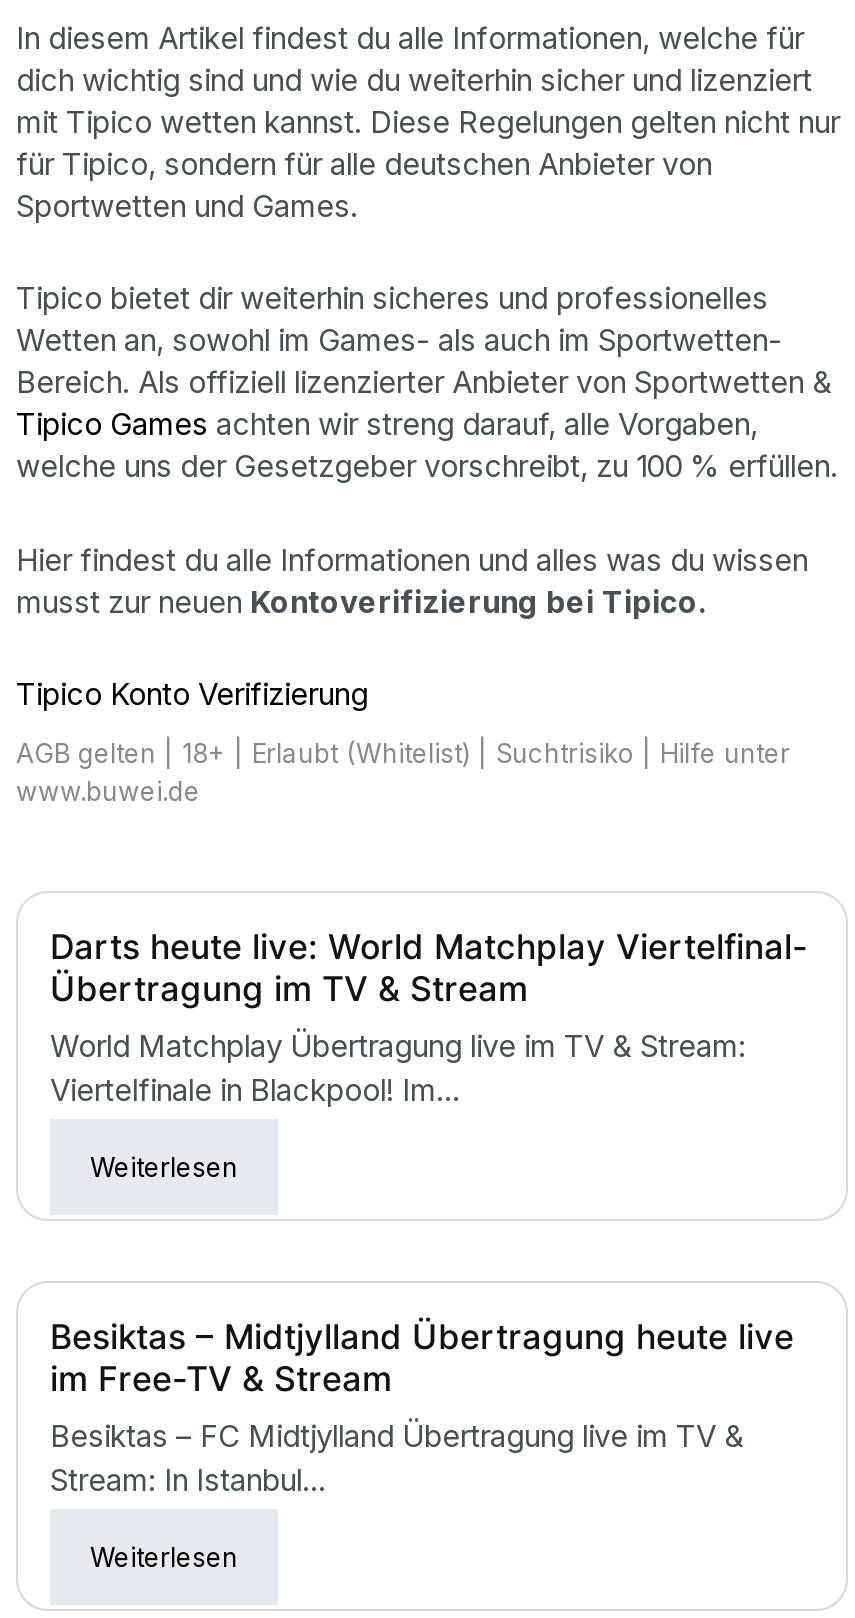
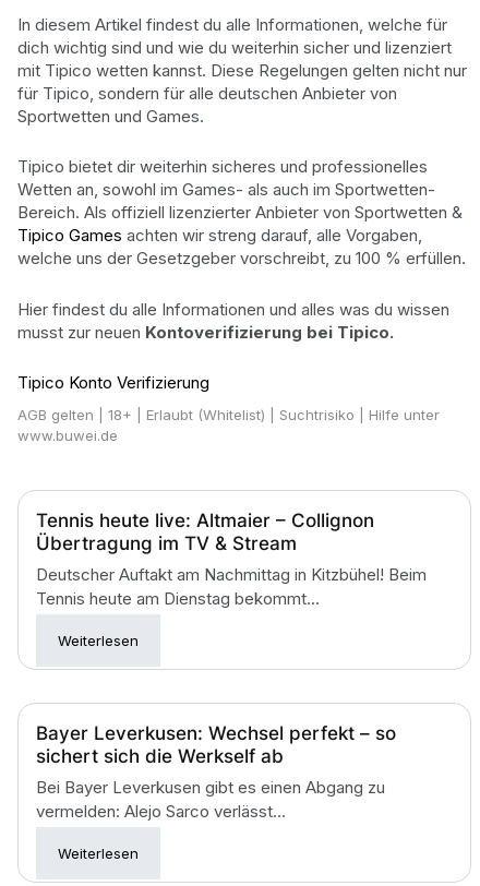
- Darts heute live: World Matchplay Viertelfinal-
+ Tennis heute live: Altmaier – Collignon

- World Matchplay Übertragung live im TV & Stream:
- Viertelfinale in Blackpool! Im...
+ Deutscher Auftakt am Nachmittag in Kitzbühel! Beim
+ Tennis heute am Dienstag bekommt...

- Besiktas – Midtjylland Übertragung heute live
- im Free-TV & Stream
- Besiktas – FC Midtjylland Übertragung live im TV &
- Stream: In Istanbul...
+ Bayer Leverkusen: Wechsel perfekt – so
+ sichert sich die Werkself ab
+ Bei Bayer Leverkusen gibt es einen Abgang zu
+ vermelden: Alejo Sarco verlässt...
